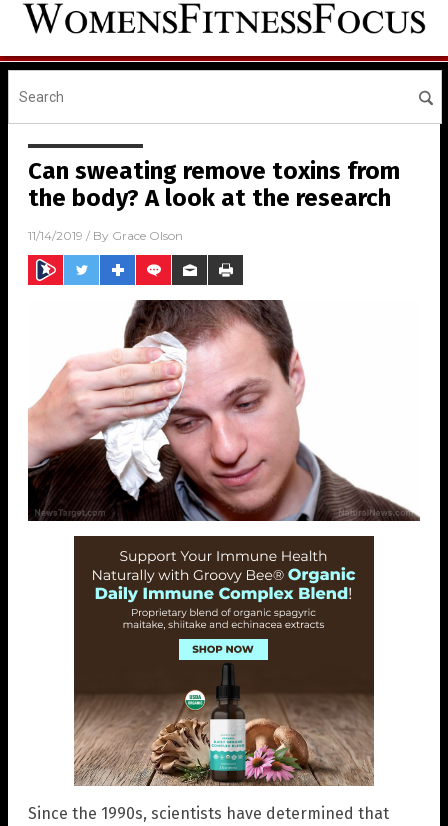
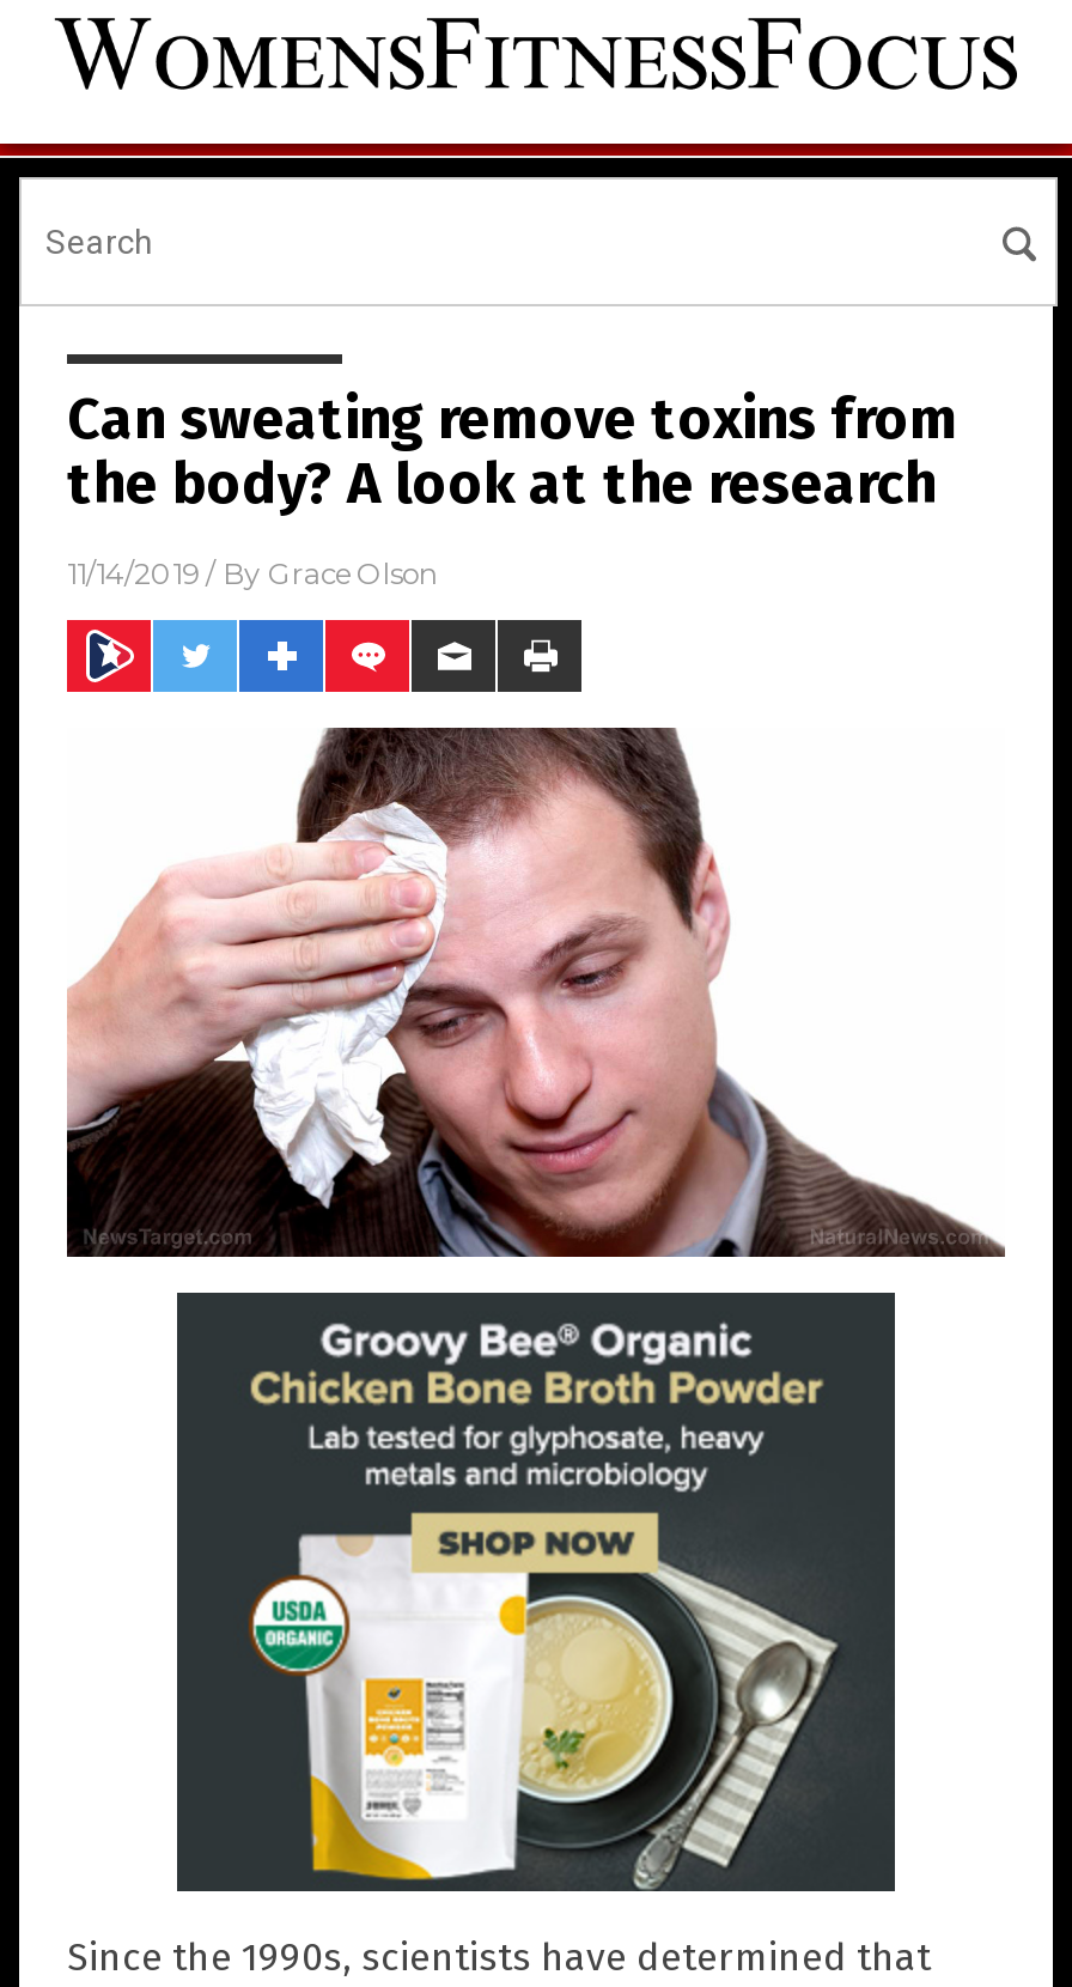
- [image]
+ [image]
